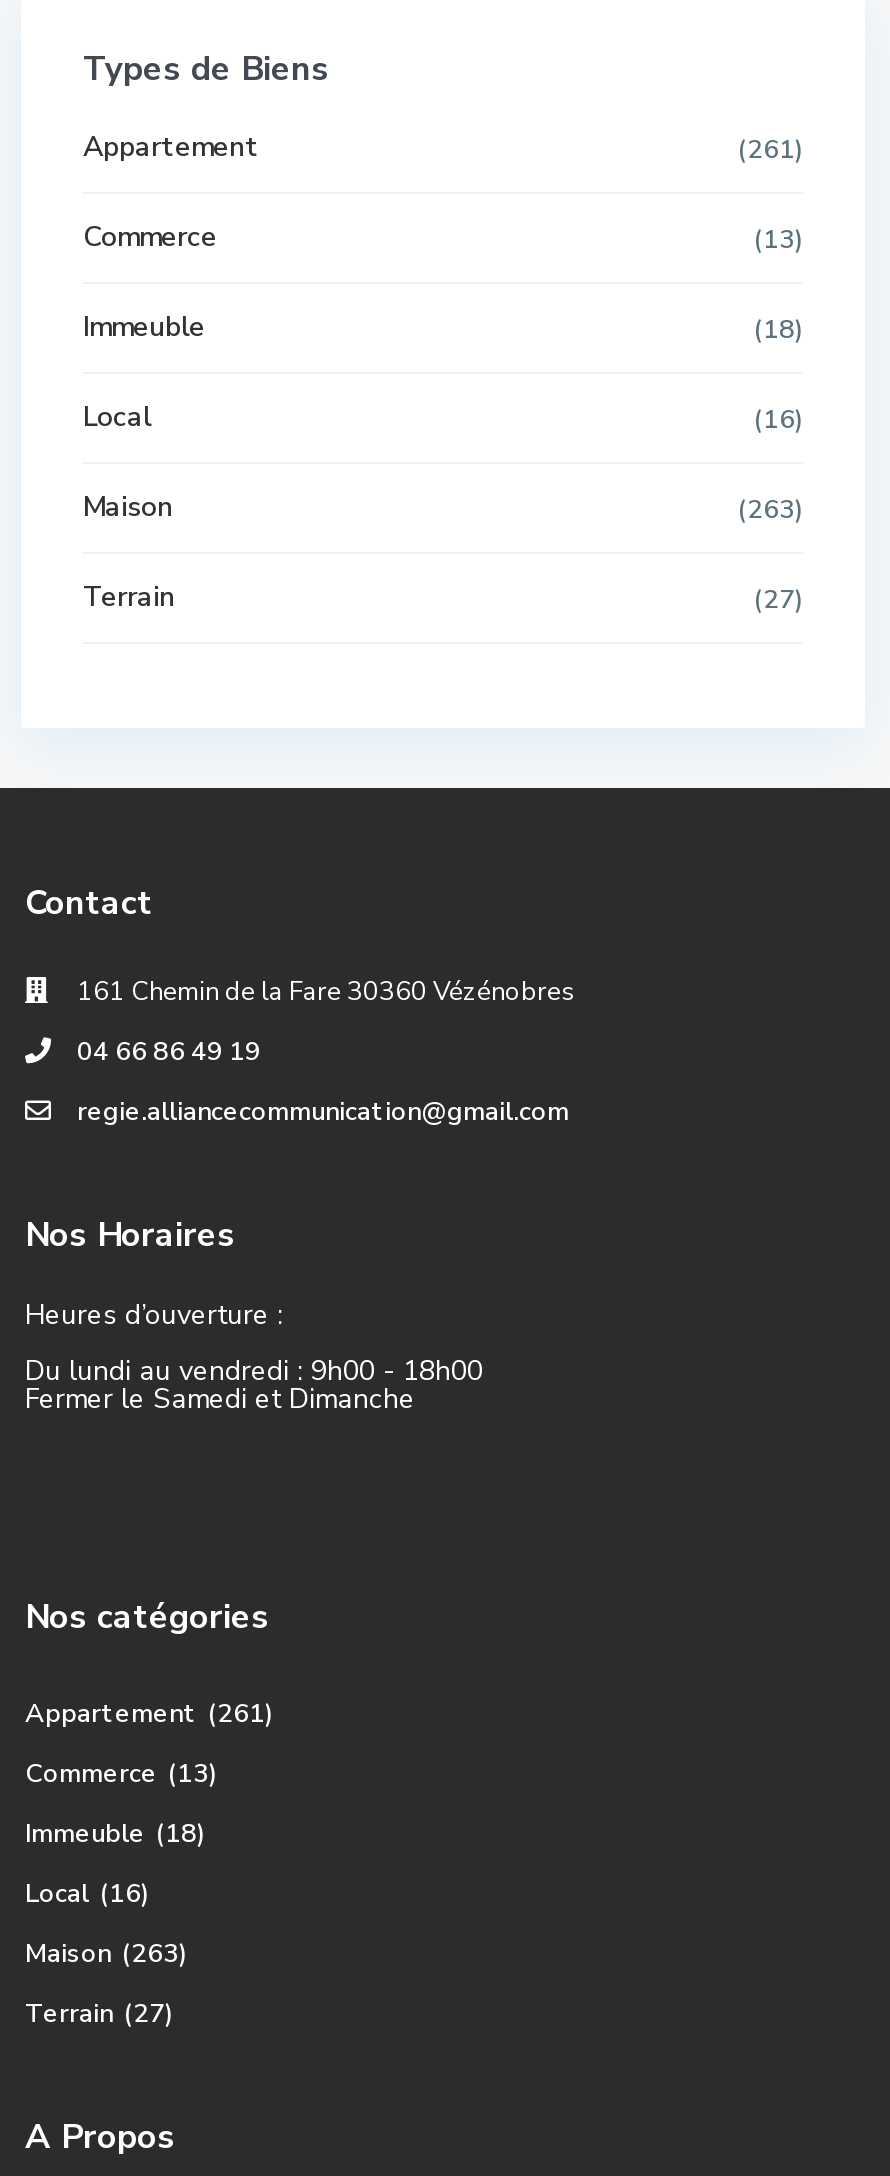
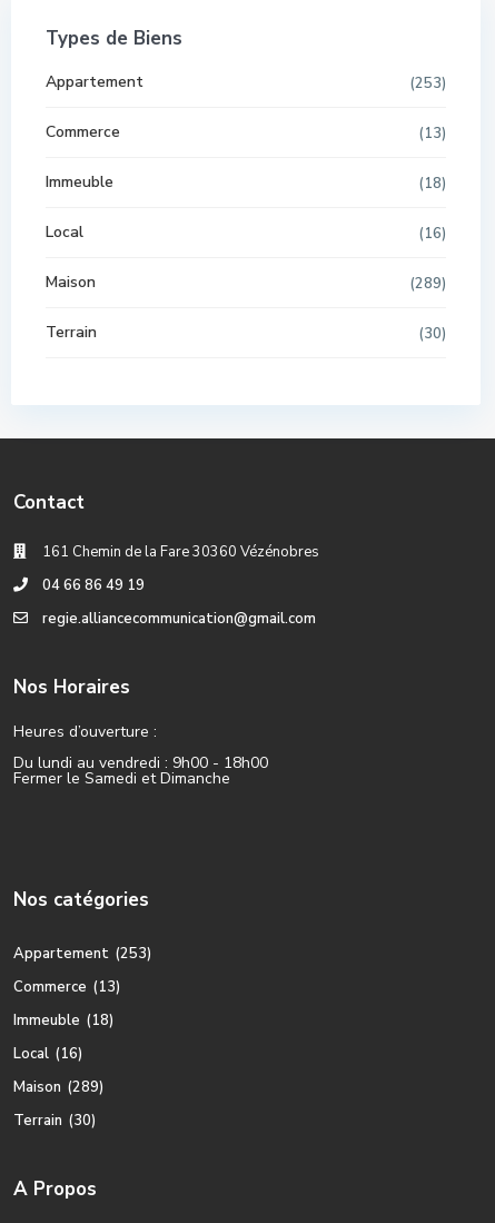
- (261)
+ (253)

- (263)
+ (289)

- (27)
+ (30)

- Appartement (261)
+ Appartement (253)

- Maison (263)
+ Maison (289)

- Terrain (27)
+ Terrain (30)
